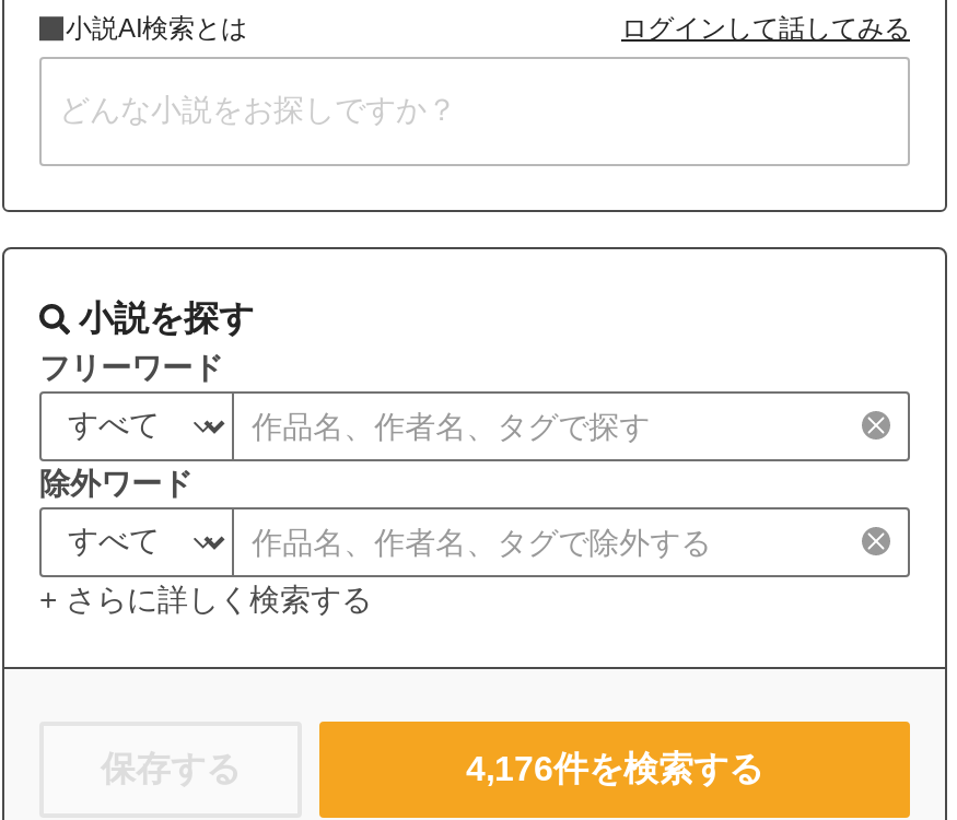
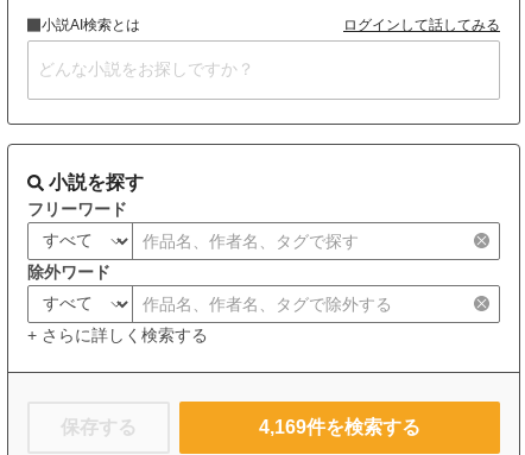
- 4,176件を検索する
+ 4,169件を検索する
